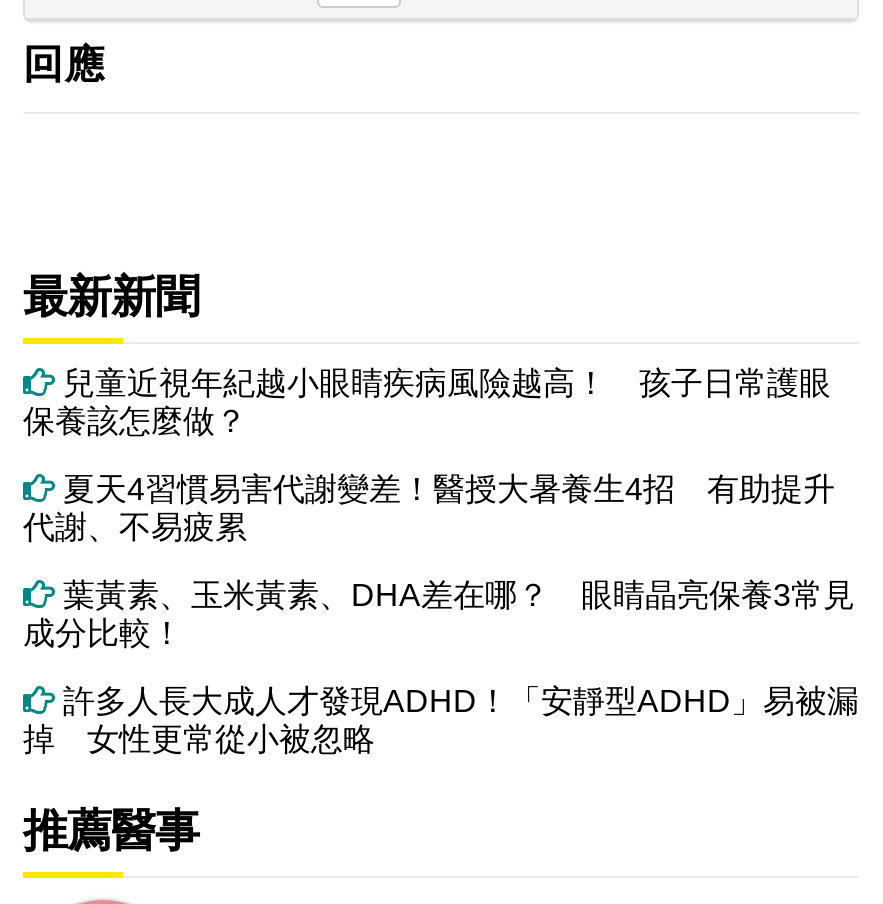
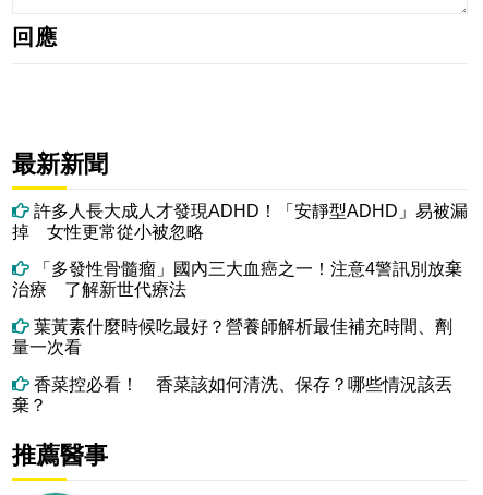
- 兒童近視年紀越小眼睛疾病風險越高！ 孩子日常護眼
- 保養該怎麼做？
- 夏天4習慣易害代謝變差！醫授大暑養生4招 有助提升
- 代謝、不易疲累
- 葉黃素、玉米黃素、DHA差在哪？ 眼睛晶亮保養3常見
- 成分比較！

moved up: 許多人長大成人才發現ADHD！「安靜型ADHD」易被漏 | 掉 女性更常從小被忽略

+ 「多發性骨髓瘤」國內三大血癌之一！注意4警訊別放棄
+ 治療 了解新世代療法
+ 葉黃素什麼時候吃最好？營養師解析最佳補充時間、劑
+ 量一次看
+ 香菜控必看！ 香菜該如何清洗、保存？哪些情況該丟
+ 棄？
